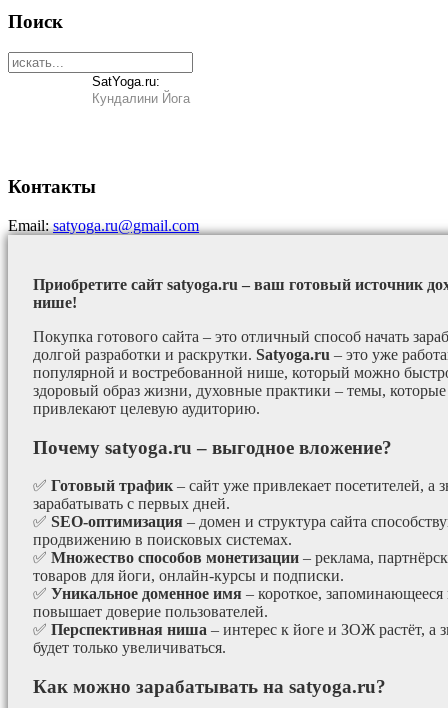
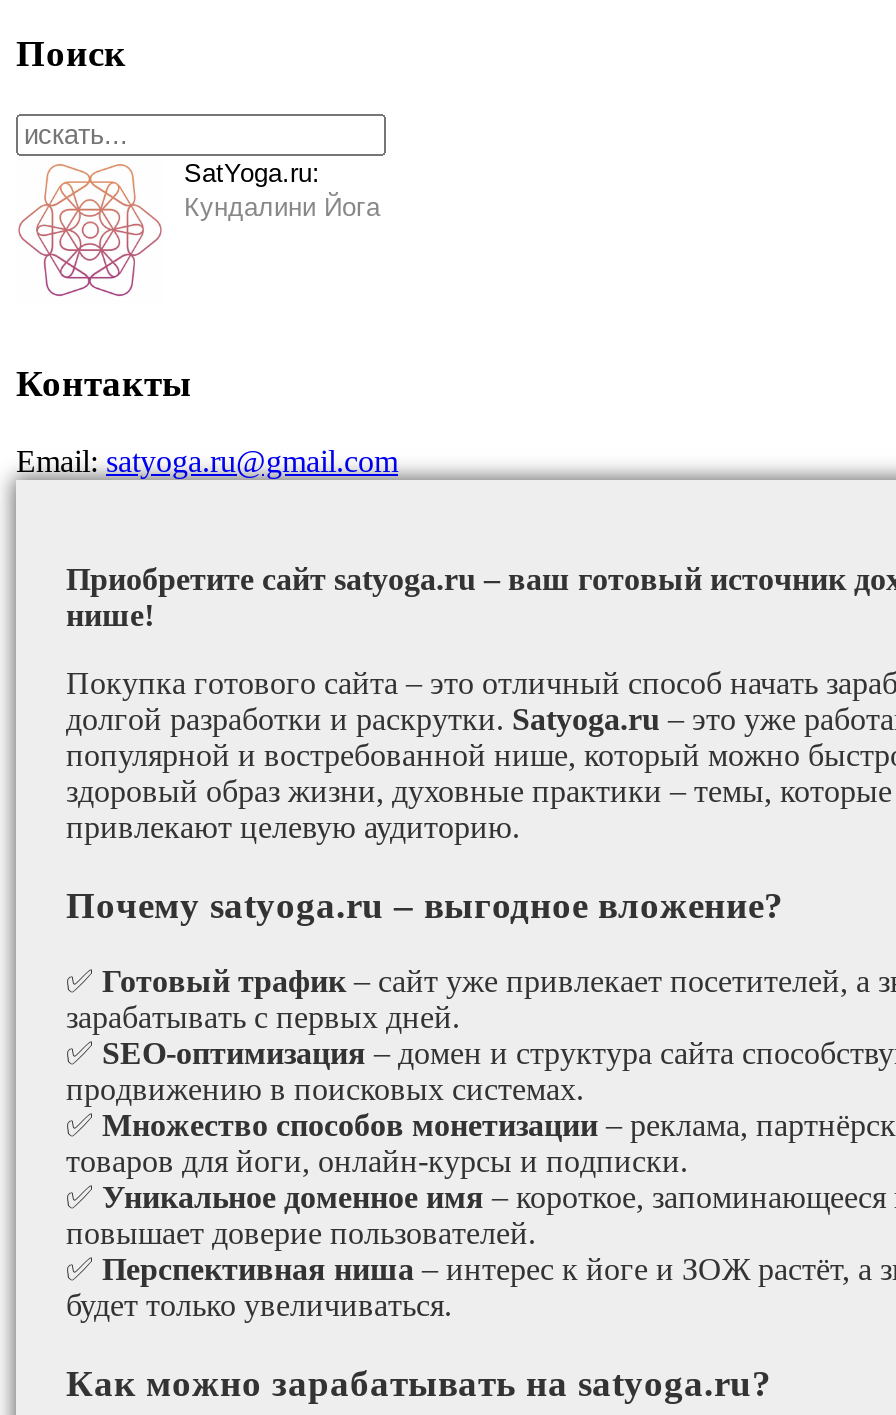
+ [image]
